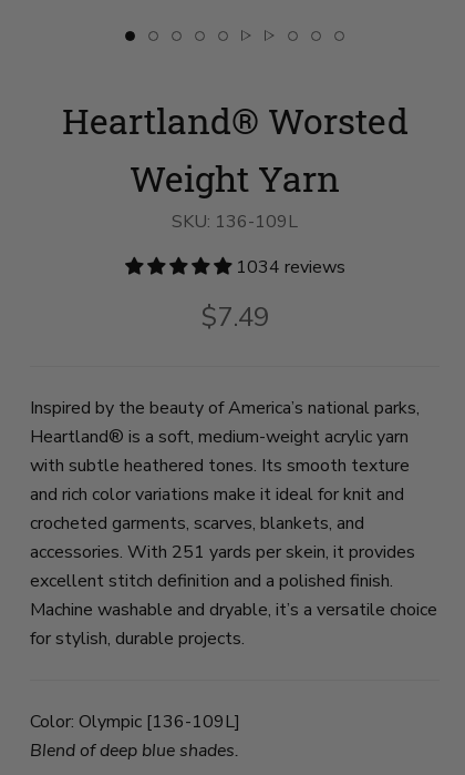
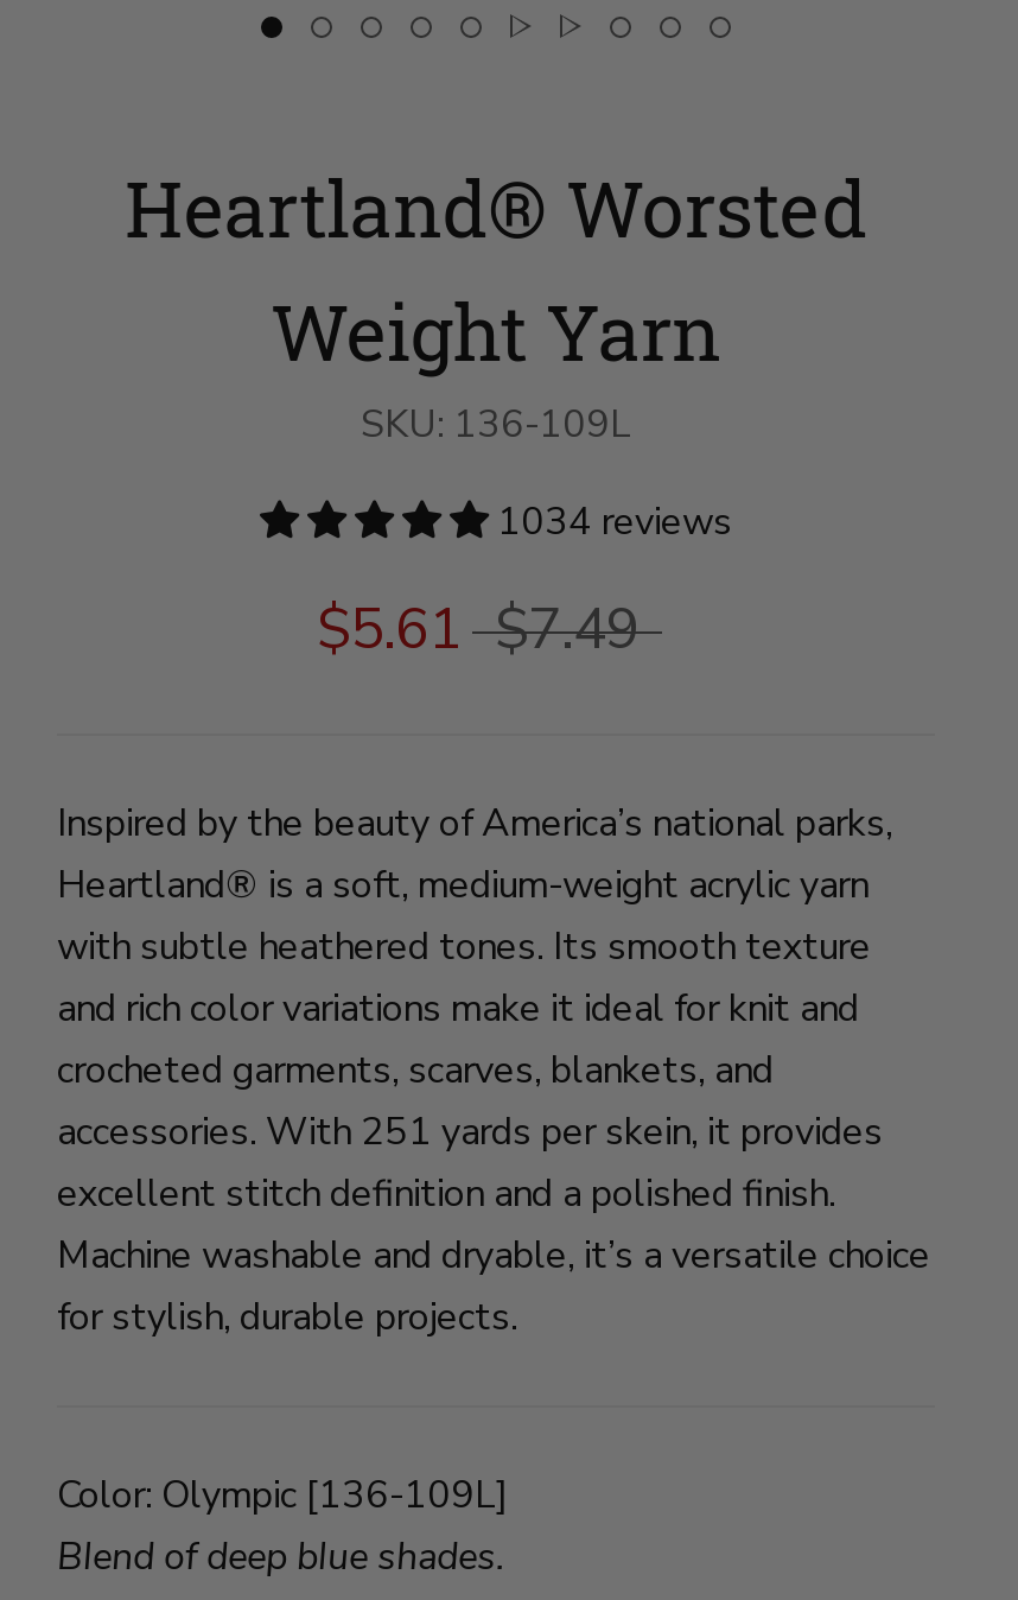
- $7.49
+ $5.61 $7.49
